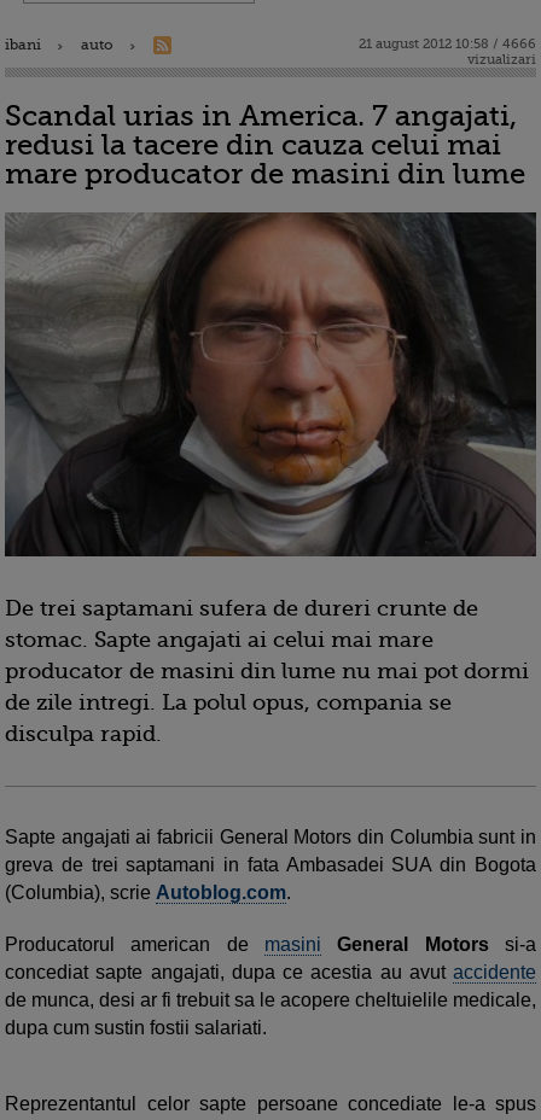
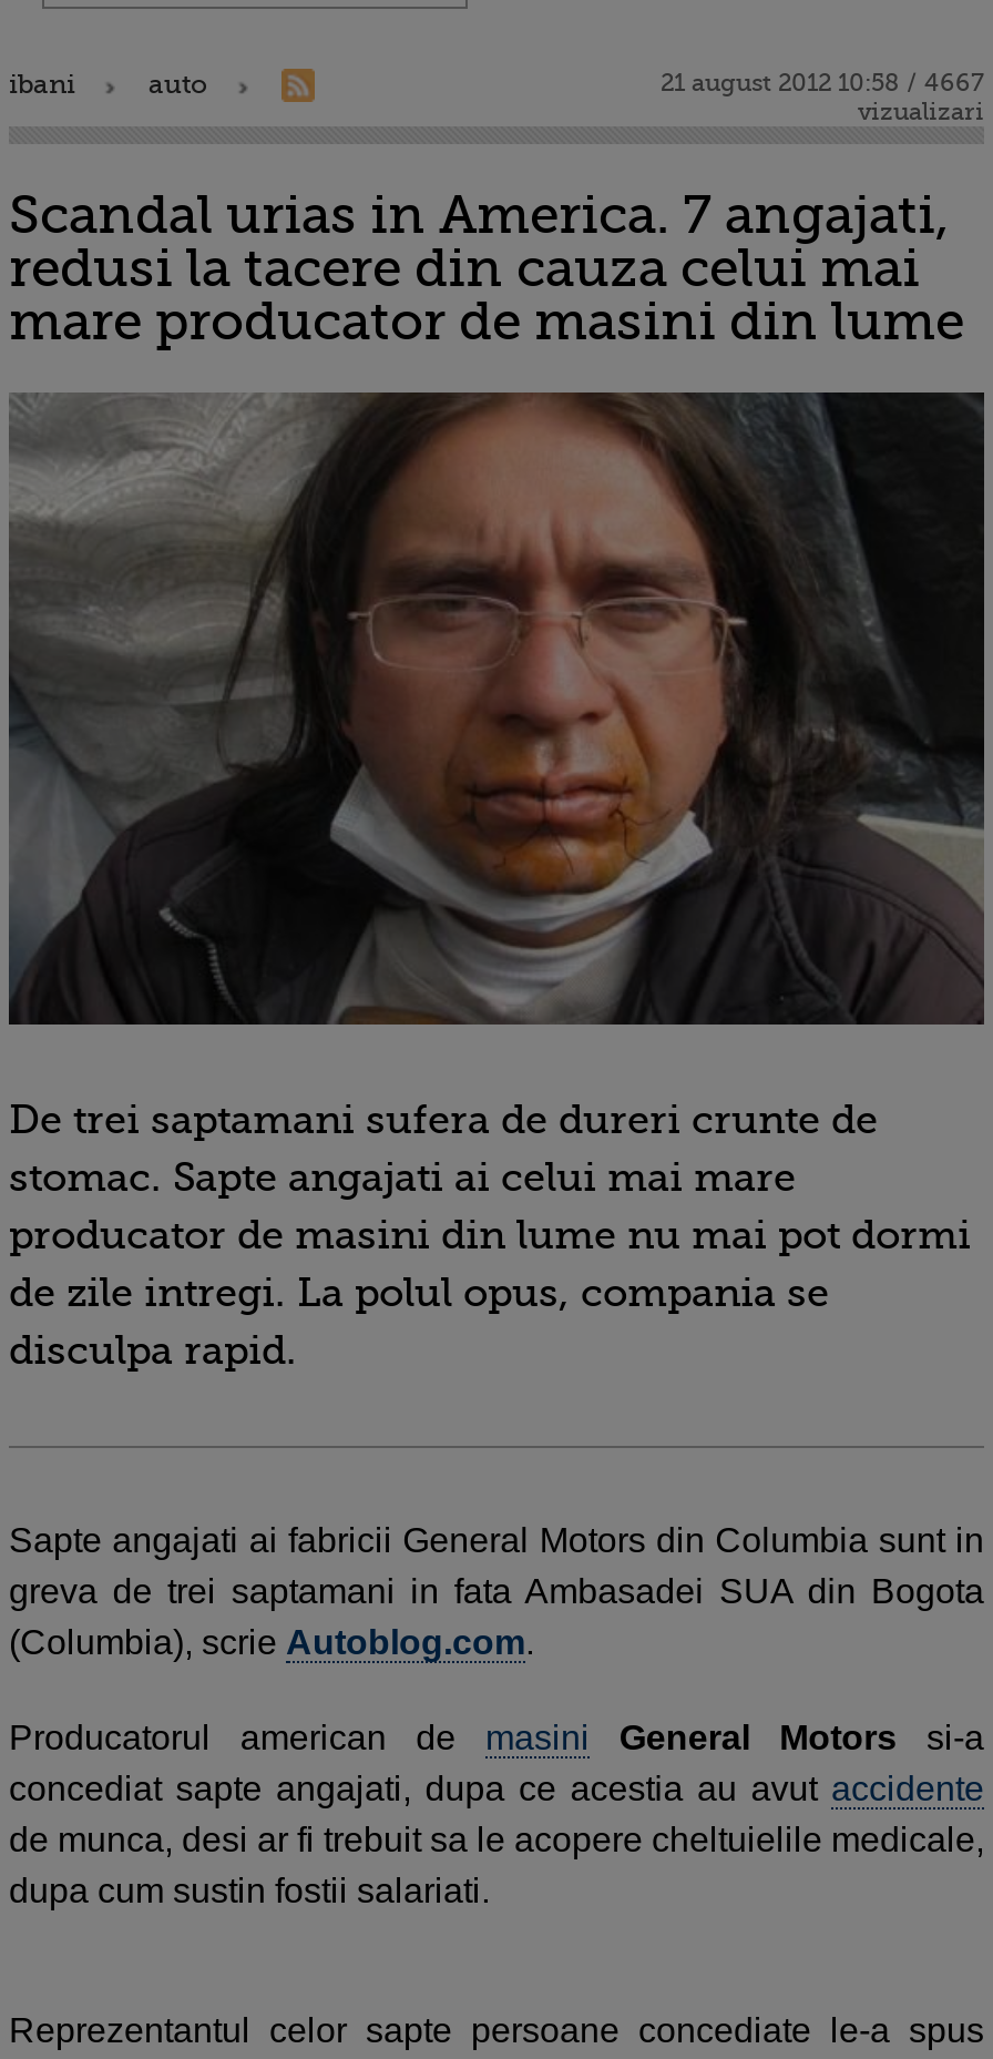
- 21 august 2012 10:58 / 4666
+ 21 august 2012 10:58 / 4667
